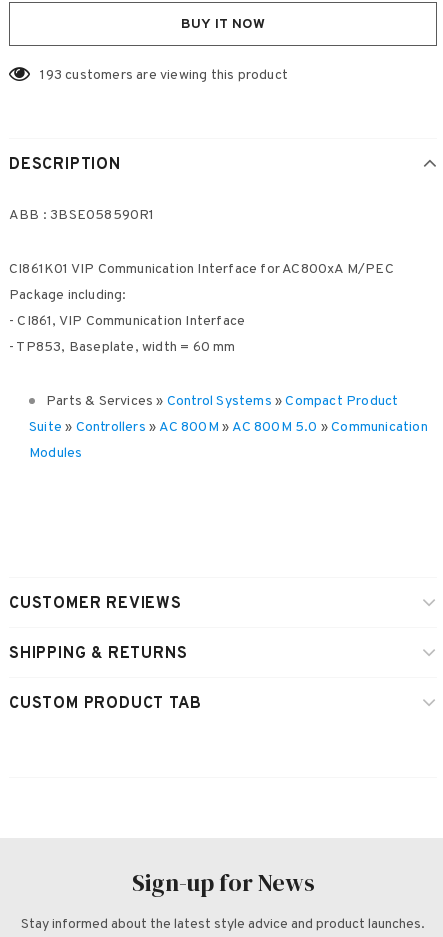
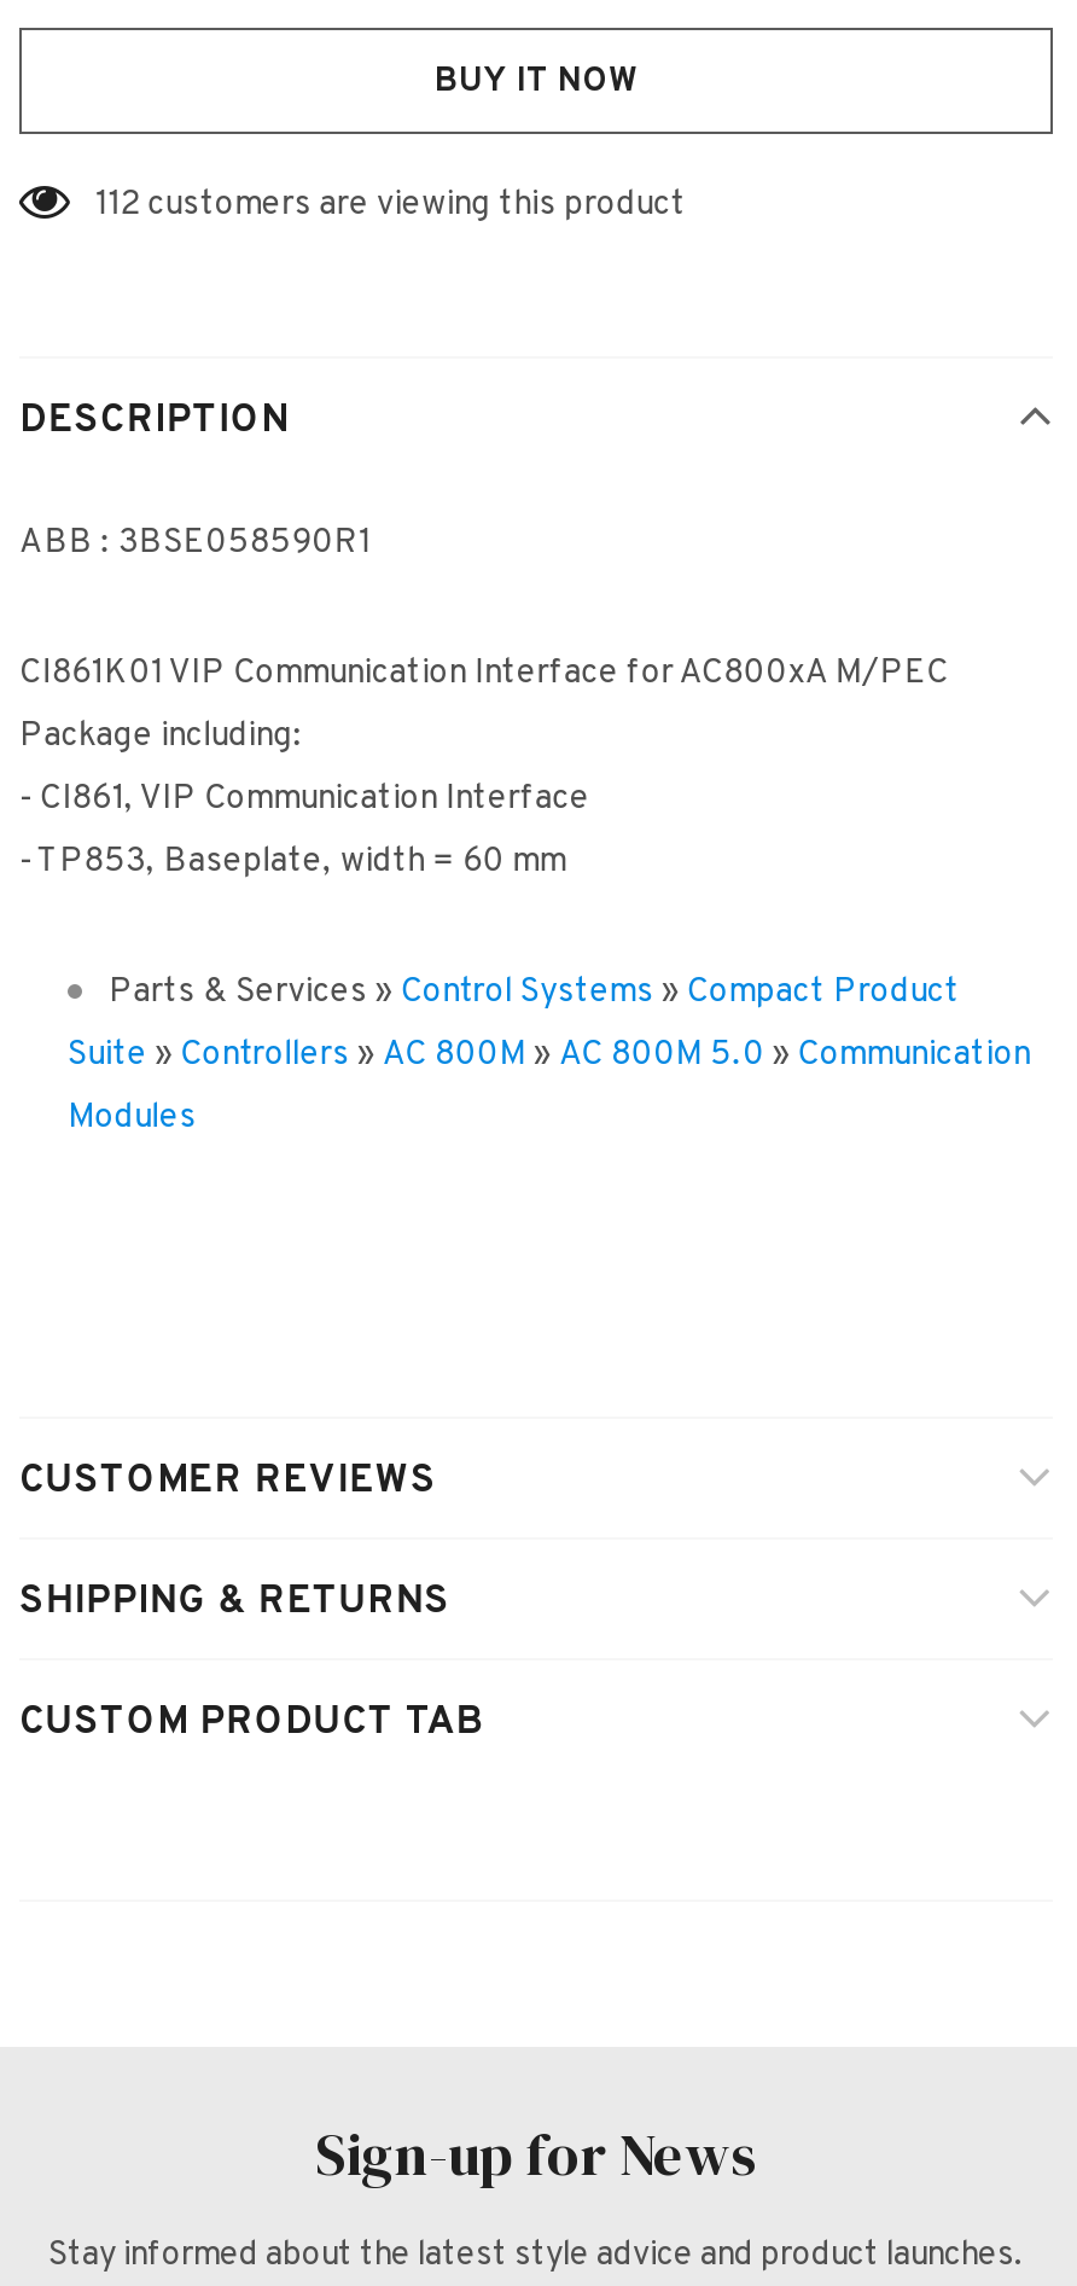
- 193 customers are viewing this product
+ 112 customers are viewing this product
